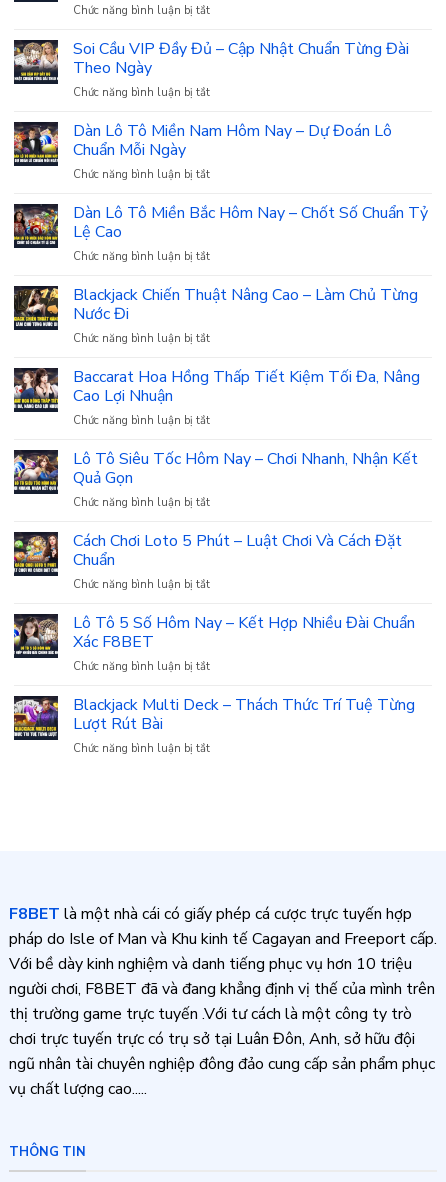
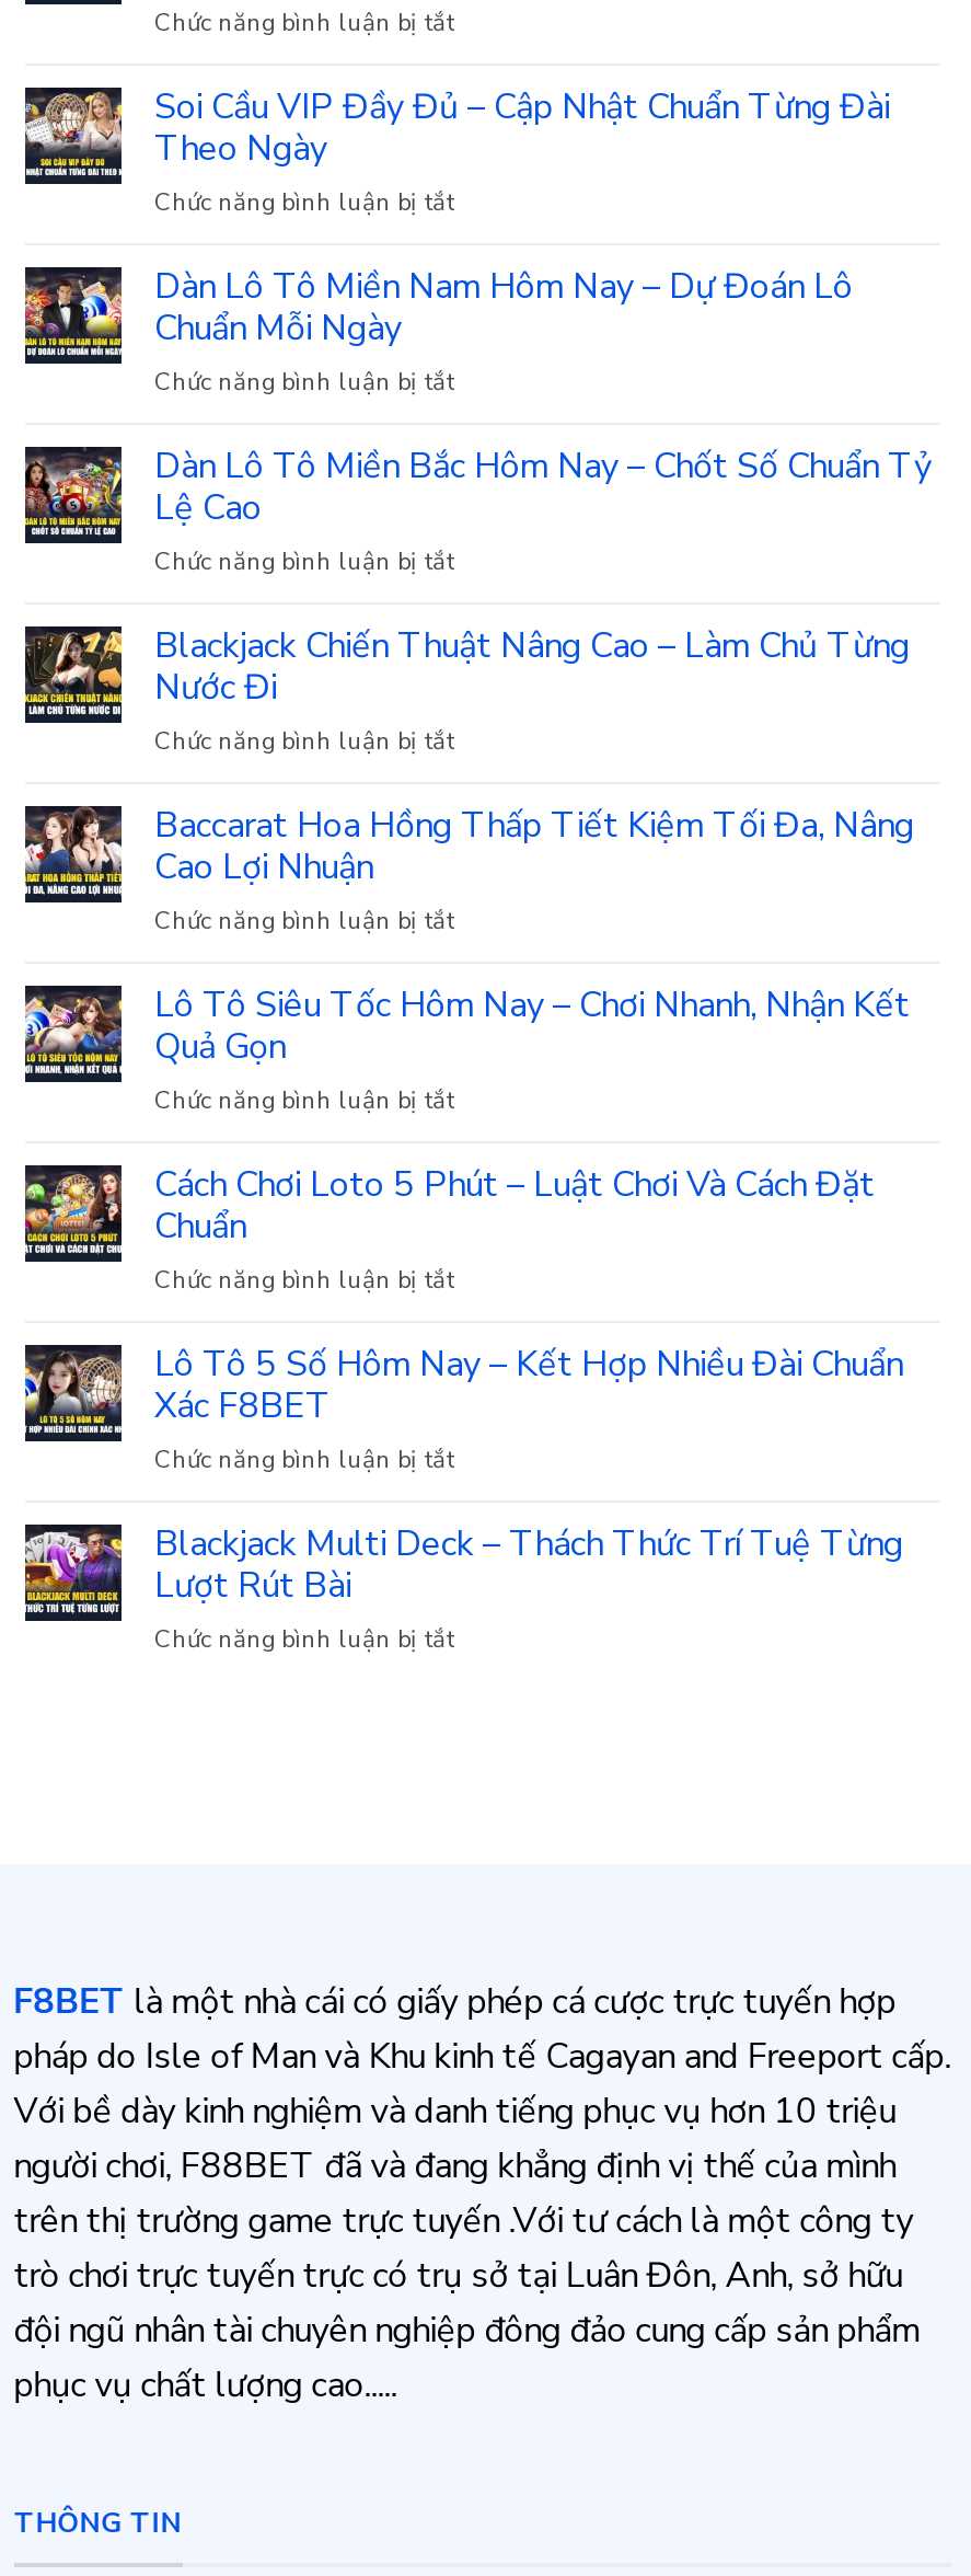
- người chơi, F8BET đã và đang khẳng định vị thế của mình trên
- thị trường game trực tuyến .Với tư cách là một công ty trò
- chơi trực tuyến trực có trụ sở tại Luân Đôn, Anh, sở hữu đội
- ngũ nhân tài chuyên nghiệp đông đảo cung cấp sản phẩm phục
- vụ chất lượng cao.....
+ người chơi, F88BET đã và đang khẳng định vị thế của mình
+ trên thị trường game trực tuyến .Với tư cách là một công ty
+ trò chơi trực tuyến trực có trụ sở tại Luân Đôn, Anh, sở hữu
+ đội ngũ nhân tài chuyên nghiệp đông đảo cung cấp sản phẩm
+ phục vụ chất lượng cao.....
